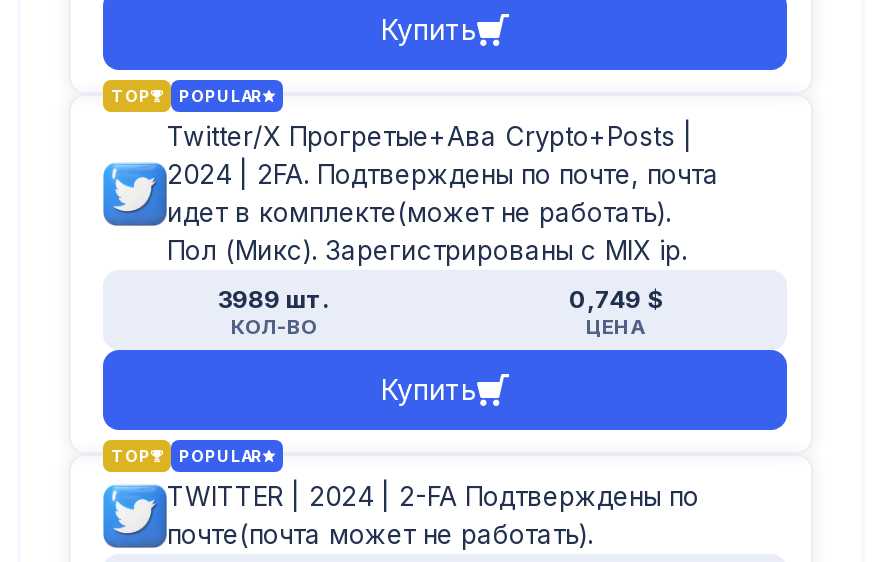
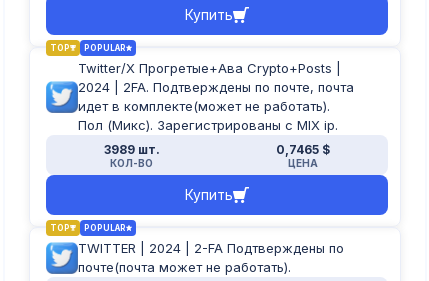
- 0,749 $
+ 0,7465 $
